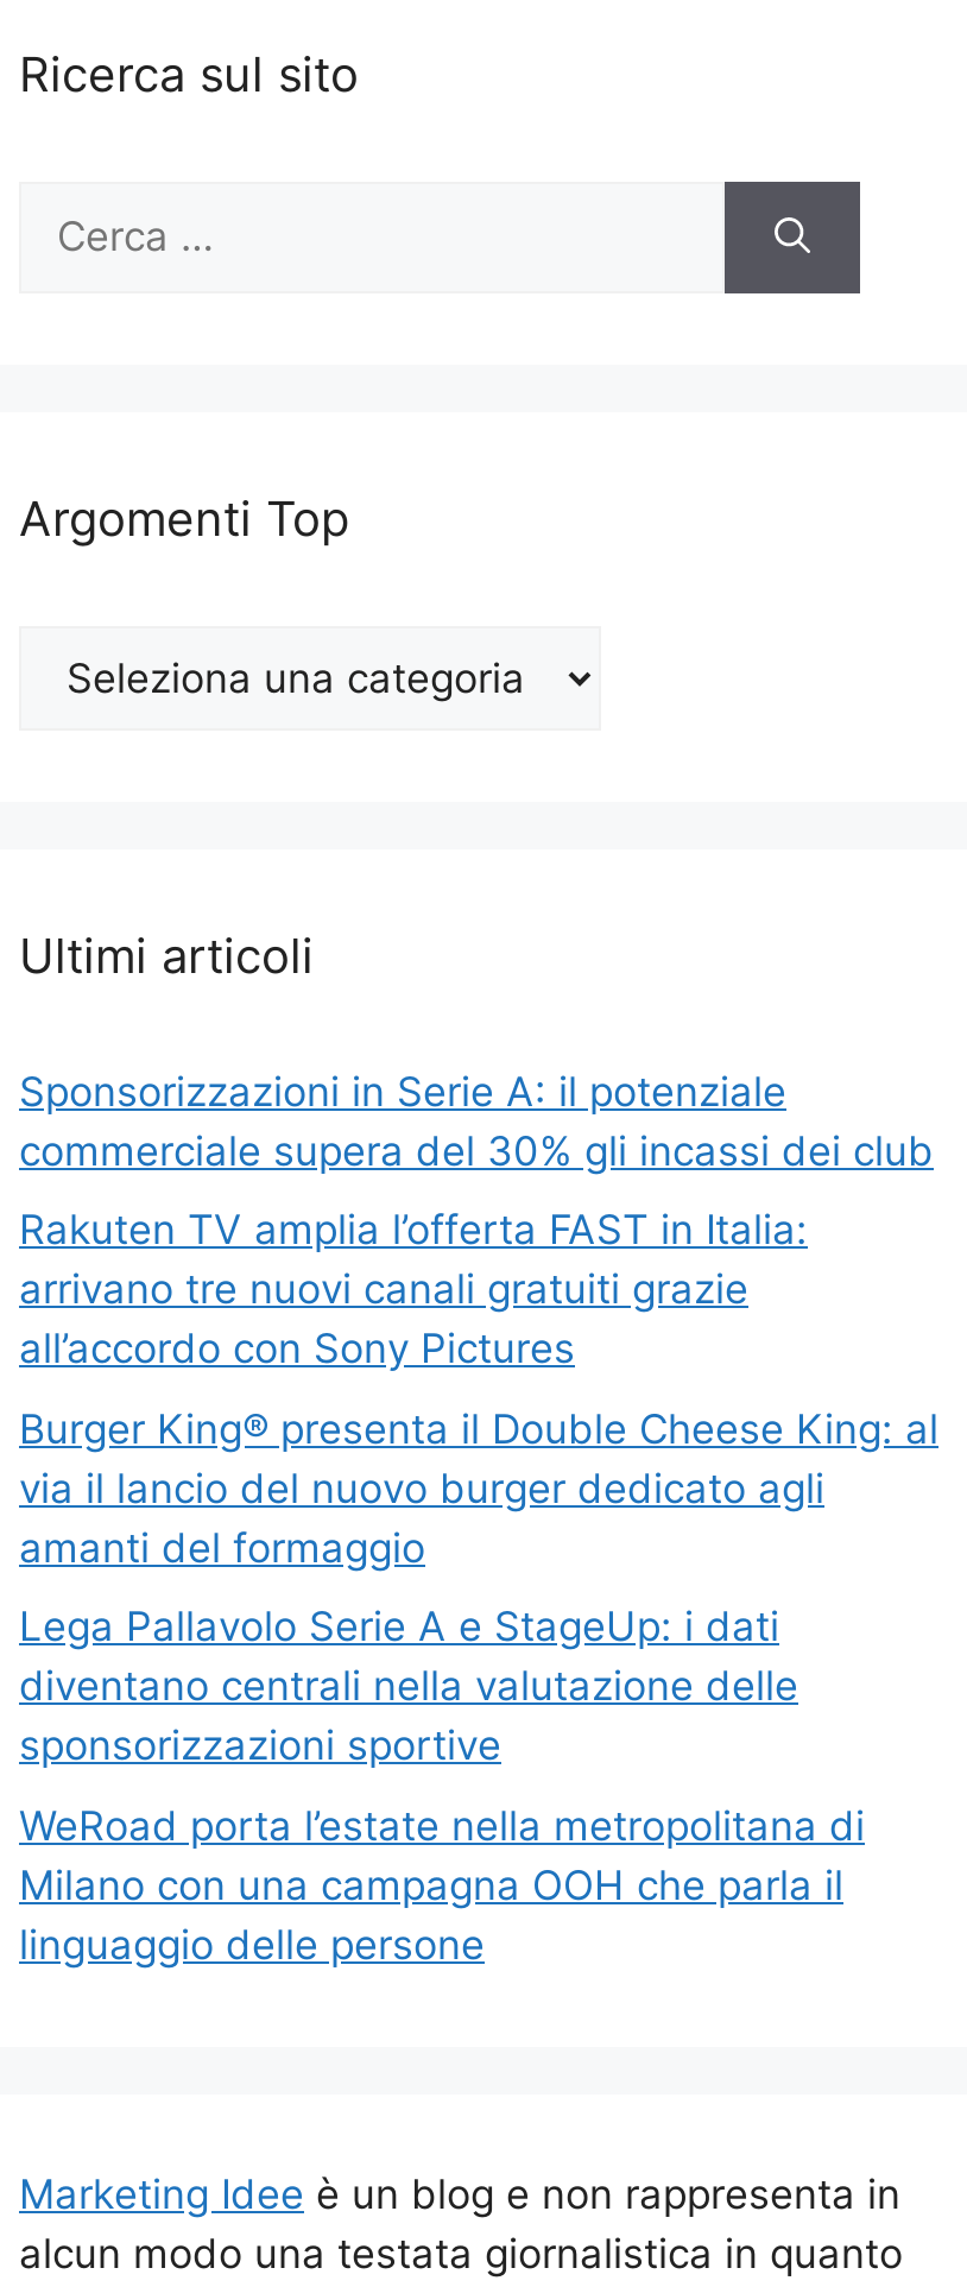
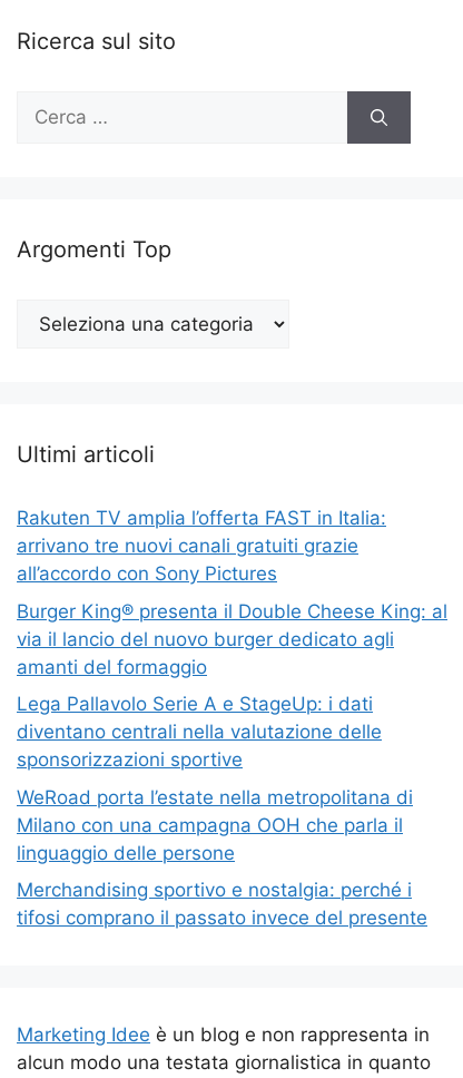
- Sponsorizzazioni in Serie A: il potenziale
- commerciale supera del 30% gli incassi dei club

moved up: Rakuten TV amplia l’offerta FAST in Italia: | arrivano tre nuovi canali gratuiti grazie | all’accordo con Sony Pictures | ... | Milano con una campagna OOH che parla il | linguaggio delle persone

+ Merchandising sportivo e nostalgia: perché i
+ tifosi comprano il passato invece del presente
